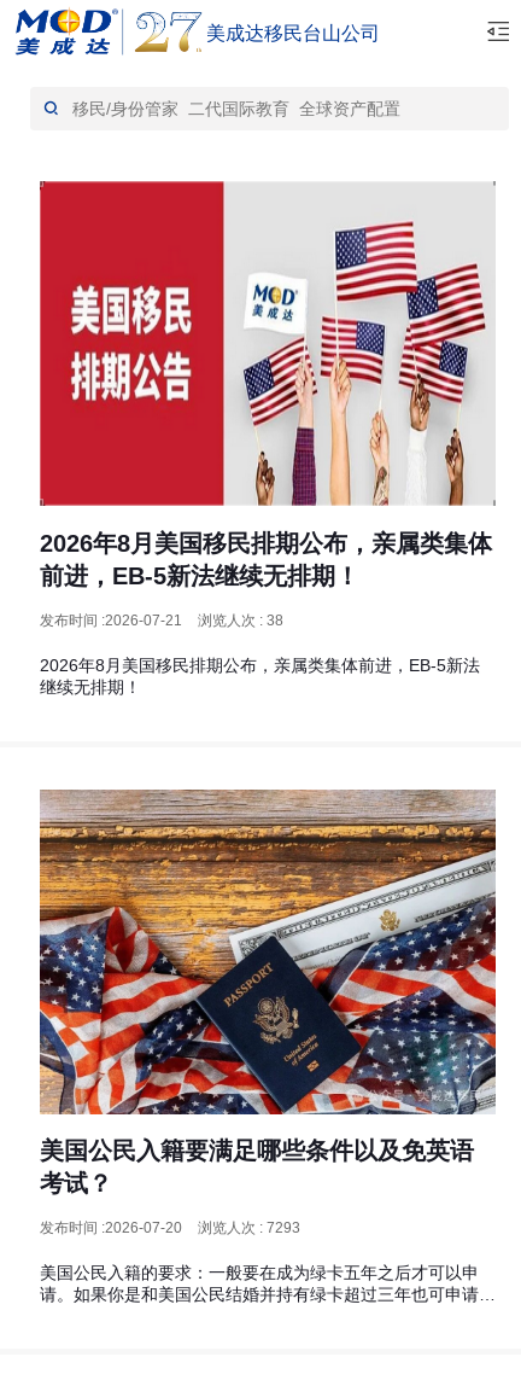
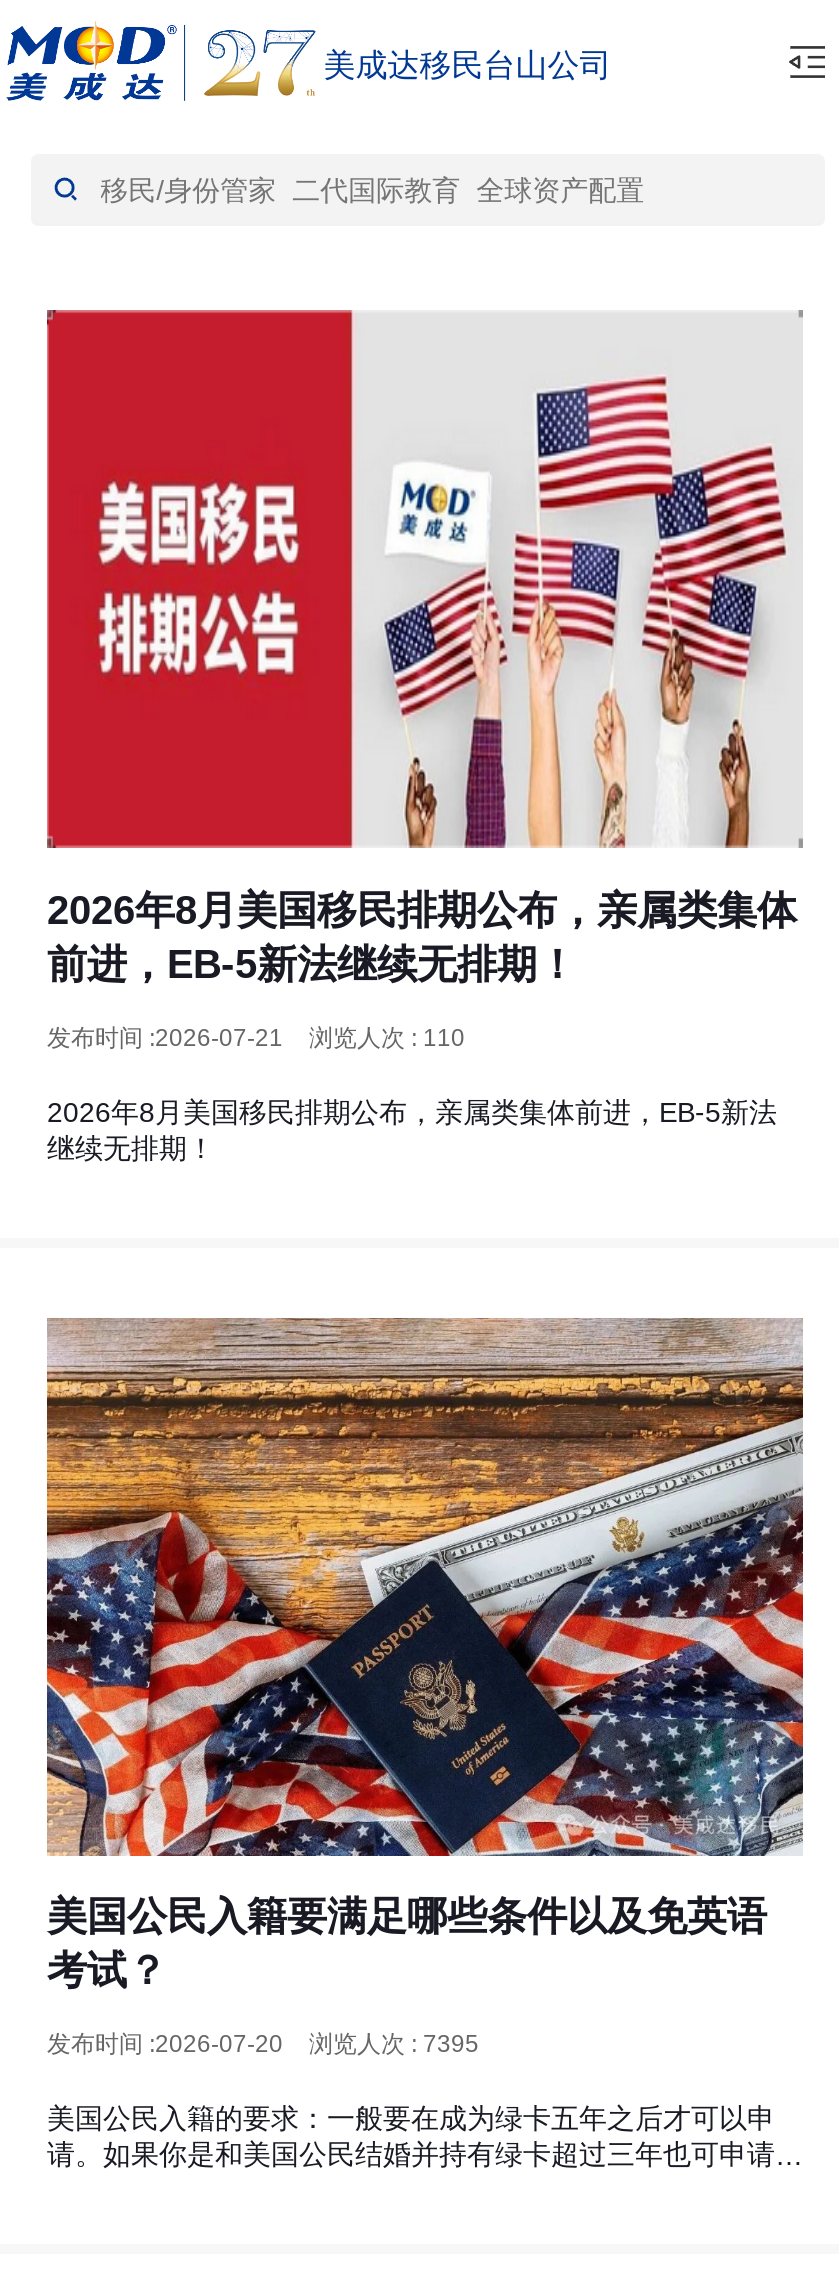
- 发布时间 :2026-07-21 浏览人次 : 38
+ 发布时间 :2026-07-21 浏览人次 : 110

- 发布时间 :2026-07-20 浏览人次 : 7293
+ 发布时间 :2026-07-20 浏览人次 : 7395
